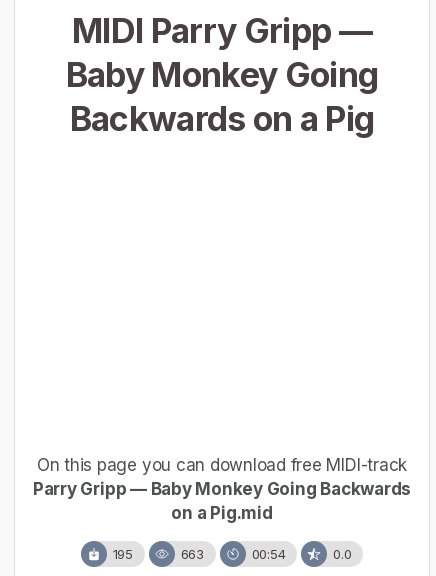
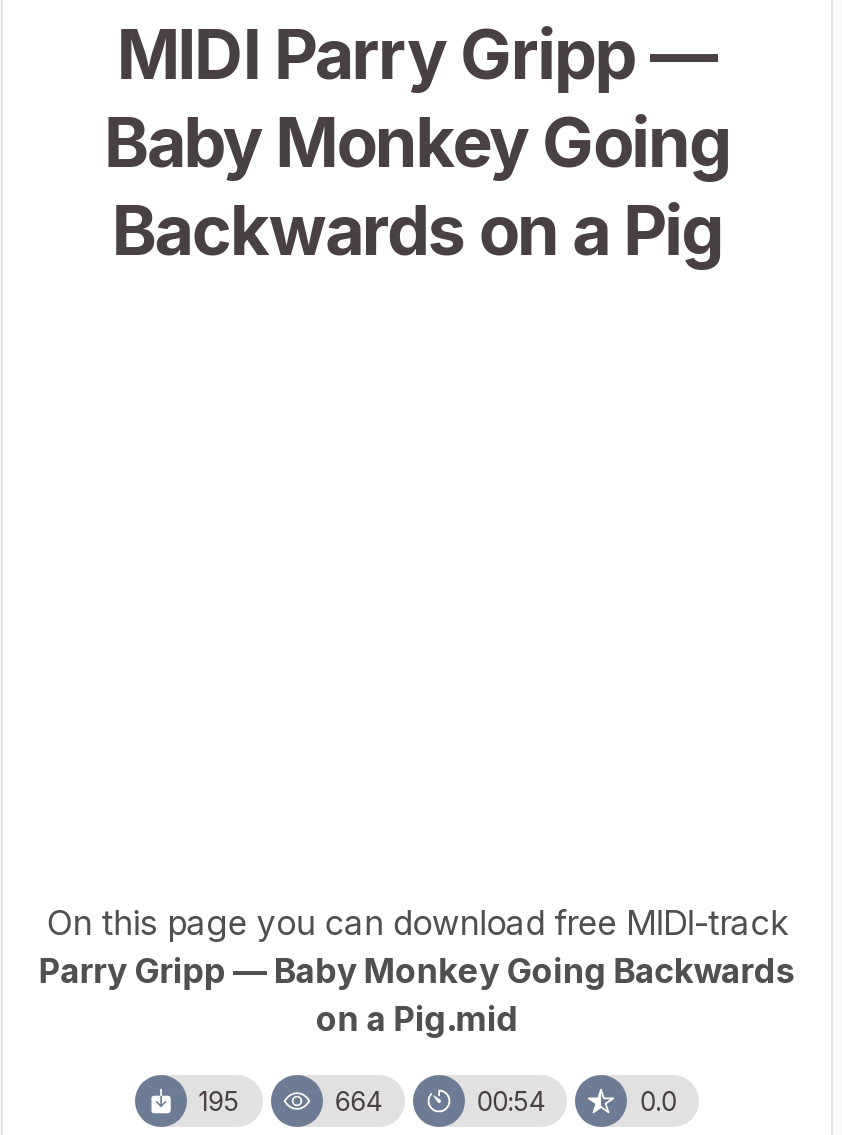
- 663
+ 664
